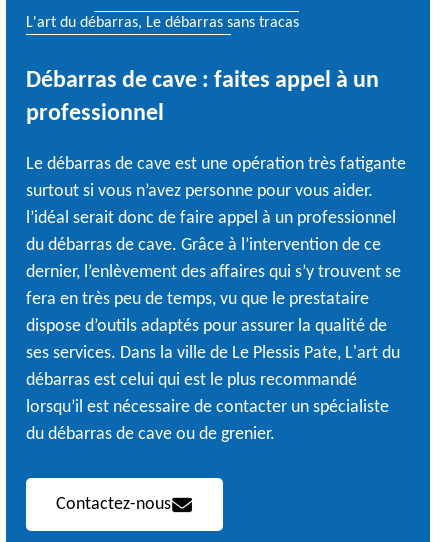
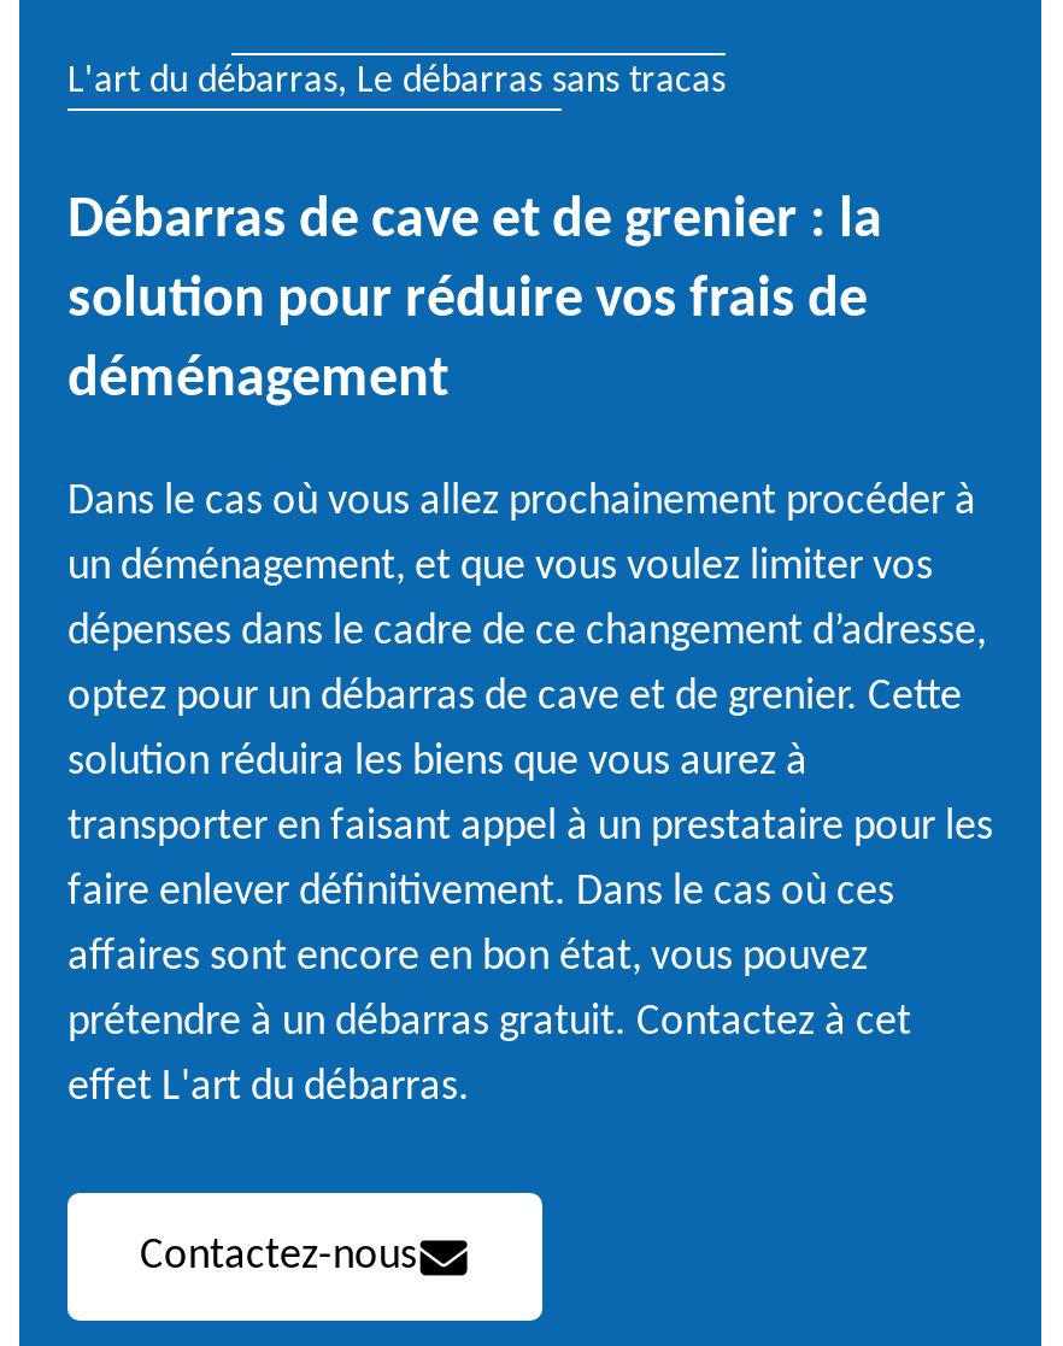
- Débarras de cave : faites appel à un
- professionnel
+ Débarras de cave et de grenier : la
+ solution pour réduire vos frais de
+ déménagement

- Le débarras de cave est une opération très fatigante
- surtout si vous n’avez personne pour vous aider.
- l’idéal serait donc de faire appel à un professionnel
- du débarras de cave. Grâce à l’intervention de ce
- dernier, l’enlèvement des affaires qui s’y trouvent se
- fera en très peu de temps, vu que le prestataire
- dispose d’outils adaptés pour assurer la qualité de
- ses services. Dans la ville de Le Plessis Pate, L'art du
- débarras est celui qui est le plus recommandé
- lorsqu’il est nécessaire de contacter un spécialiste
- du débarras de cave ou de grenier.
+ Dans le cas où vous allez prochainement procéder à
+ un déménagement, et que vous voulez limiter vos
+ dépenses dans le cadre de ce changement d’adresse,
+ optez pour un débarras de cave et de grenier. Cette
+ solution réduira les biens que vous aurez à
+ transporter en faisant appel à un prestataire pour les
+ faire enlever définitivement. Dans le cas où ces
+ affaires sont encore en bon état, vous pouvez
+ prétendre à un débarras gratuit. Contactez à cet
+ effet L'art du débarras.
